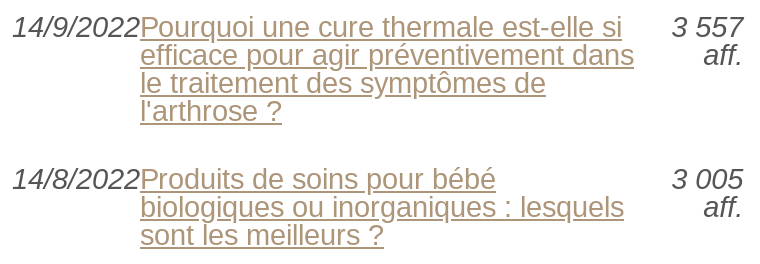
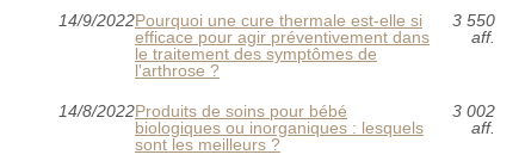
- 14/9/2022Pourquoi une cure thermale est-elle si 3 557
+ 14/9/2022Pourquoi une cure thermale est-elle si 3 550

- 3 005
+ 3 002
